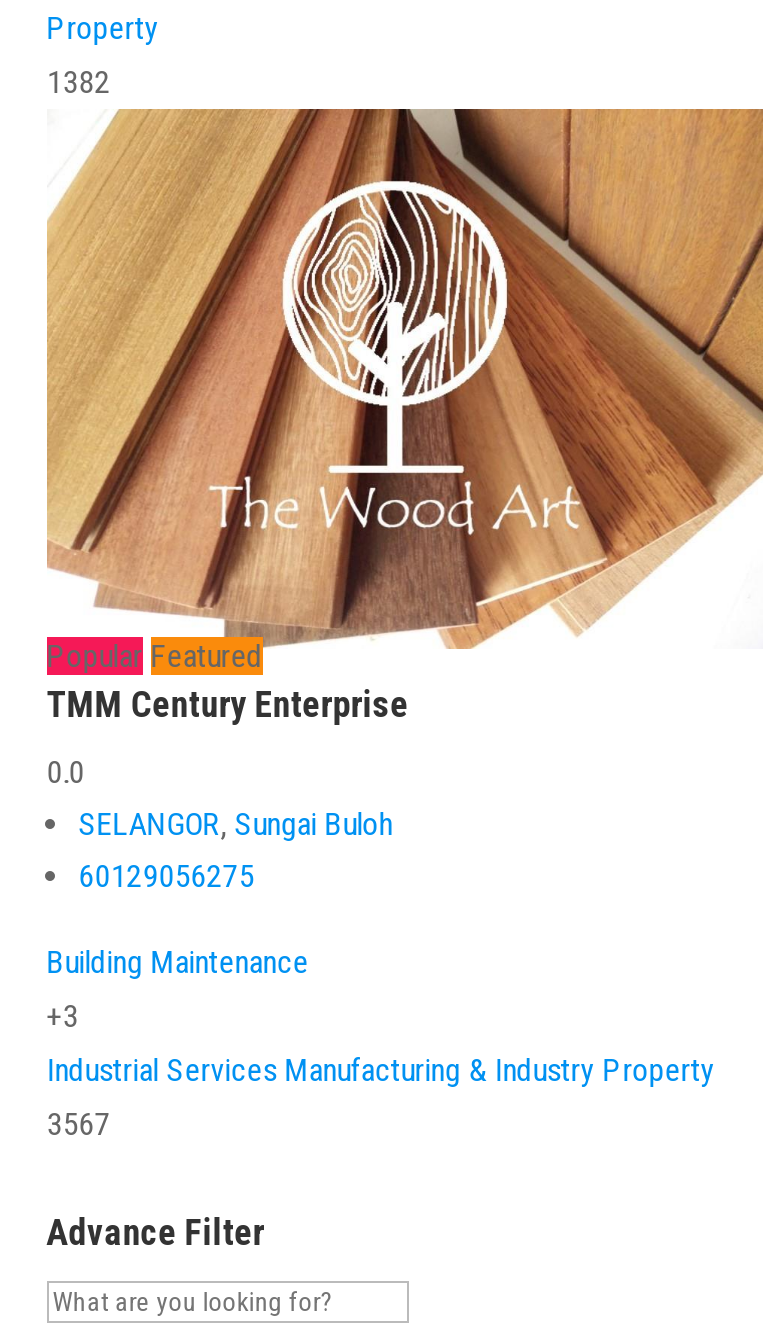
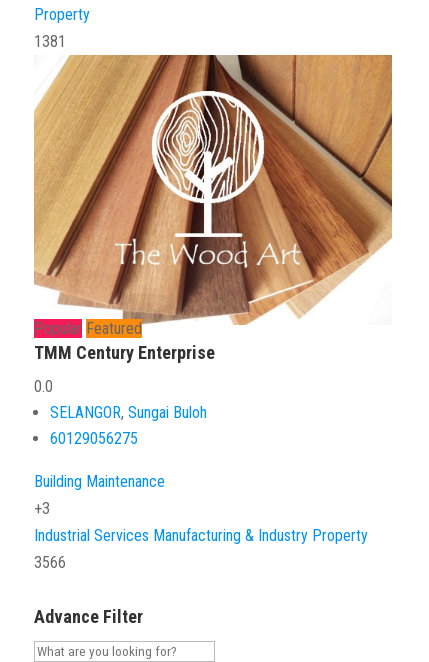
- 1382
+ 1381

- 3567
+ 3566
